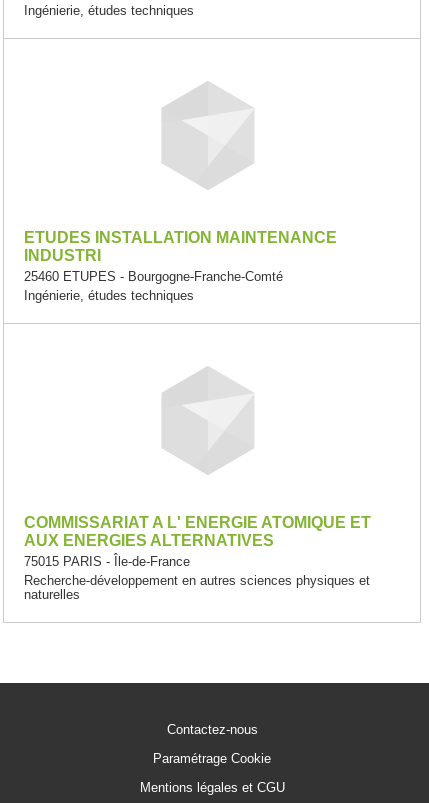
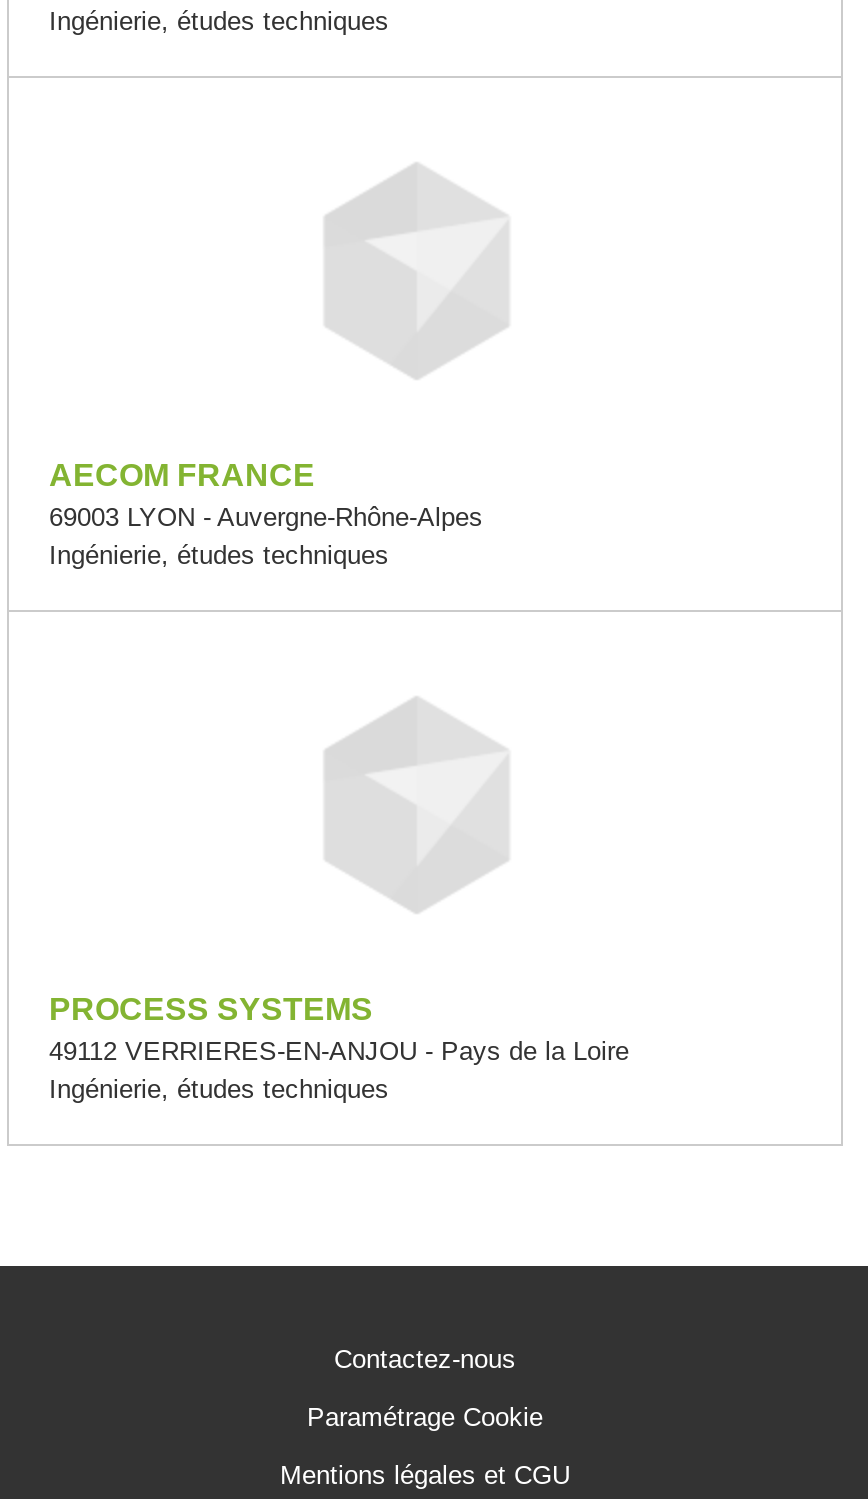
- ETUDES INSTALLATION MAINTENANCE
- INDUSTRI
- 25460 ETUPES - Bourgogne-Franche-Comté
+ AECOM FRANCE
+ 69003 LYON - Auvergne-Rhône-Alpes

- COMMISSARIAT A L' ENERGIE ATOMIQUE ET
- AUX ENERGIES ALTERNATIVES
- 75015 PARIS - Île-de-France
- Recherche-développement en autres sciences physiques et
- naturelles
+ PROCESS SYSTEMS
+ 49112 VERRIERES-EN-ANJOU - Pays de la Loire
+ Ingénierie, études techniques
